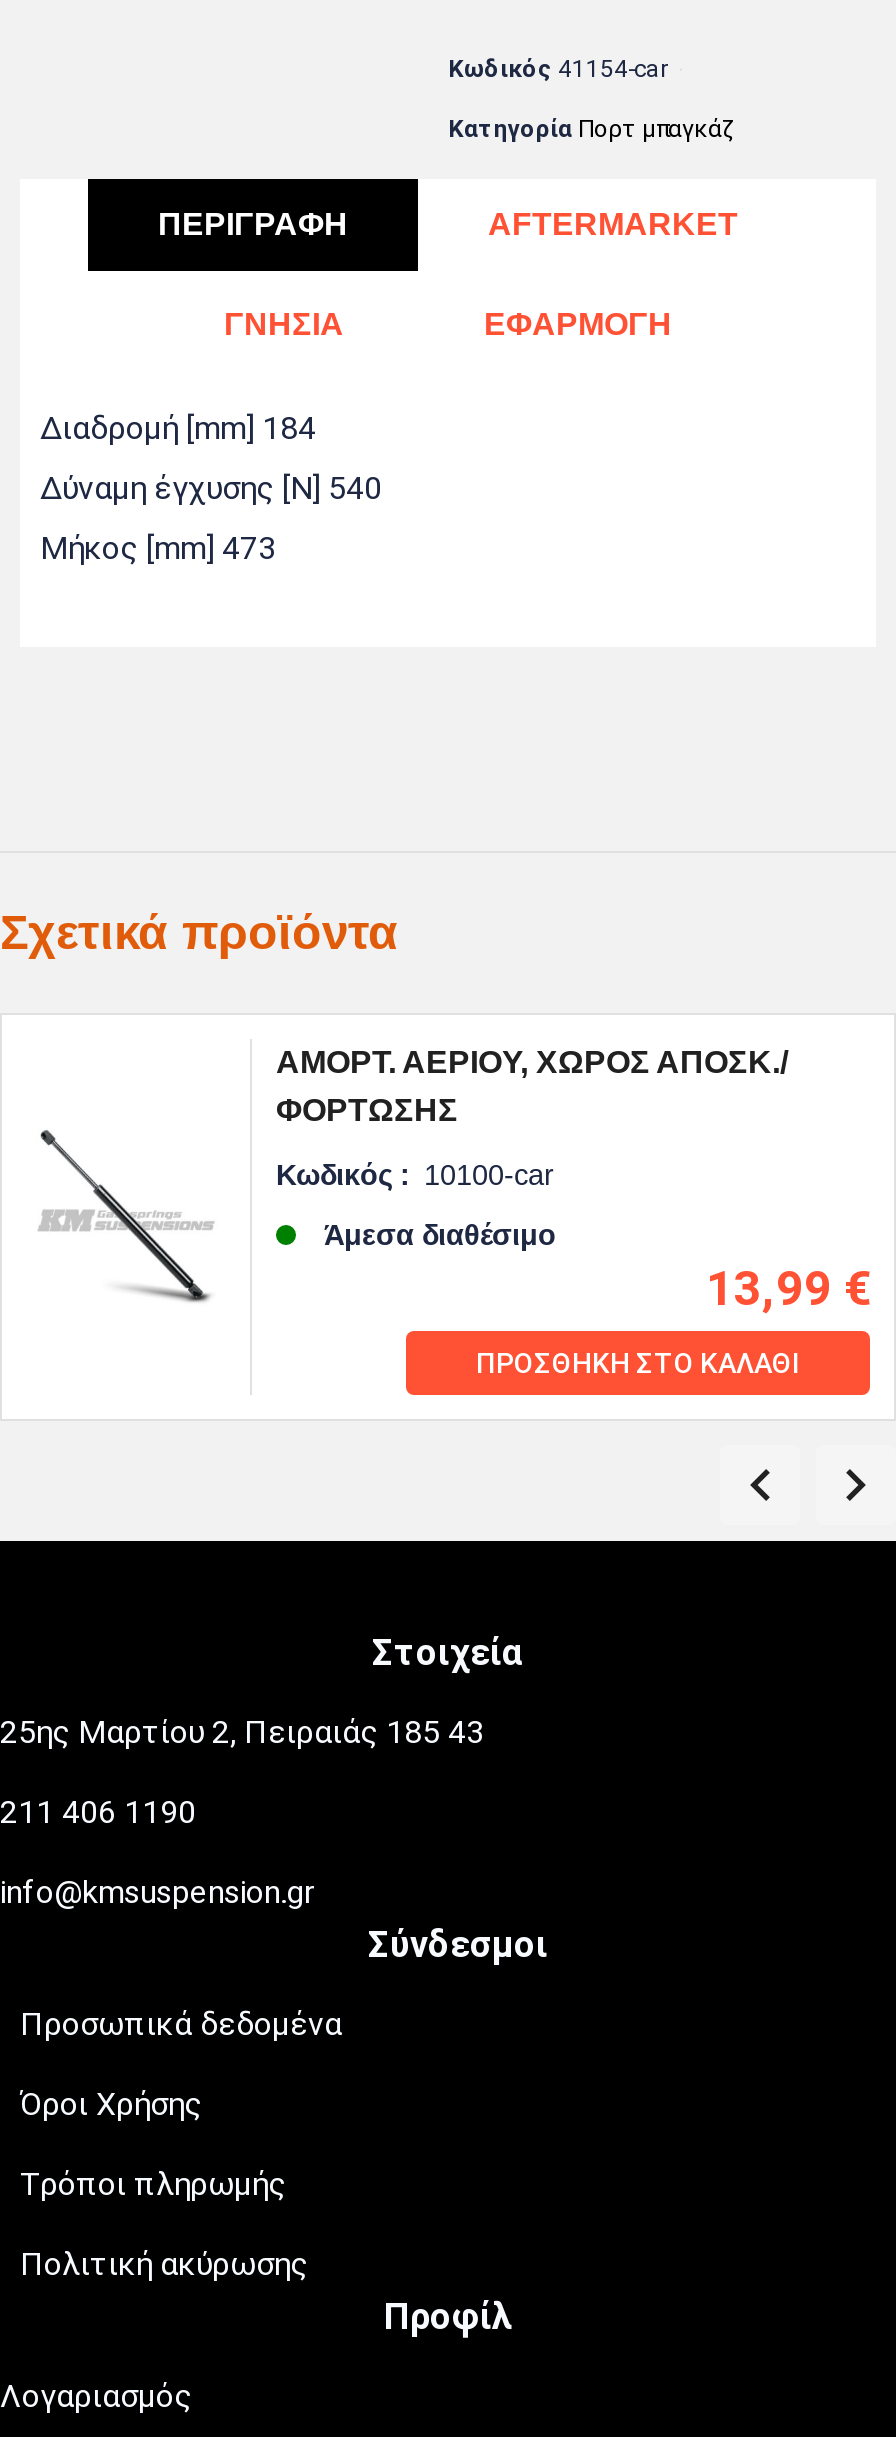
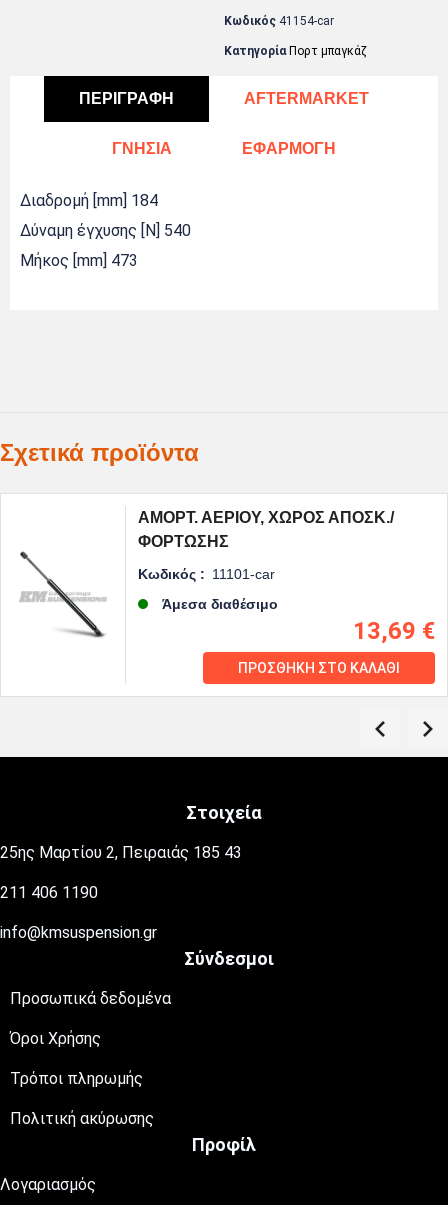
- Κωδικός : 10100-car
+ Κωδικός : 11101-car

- 13,99 €
+ 13,69 €
